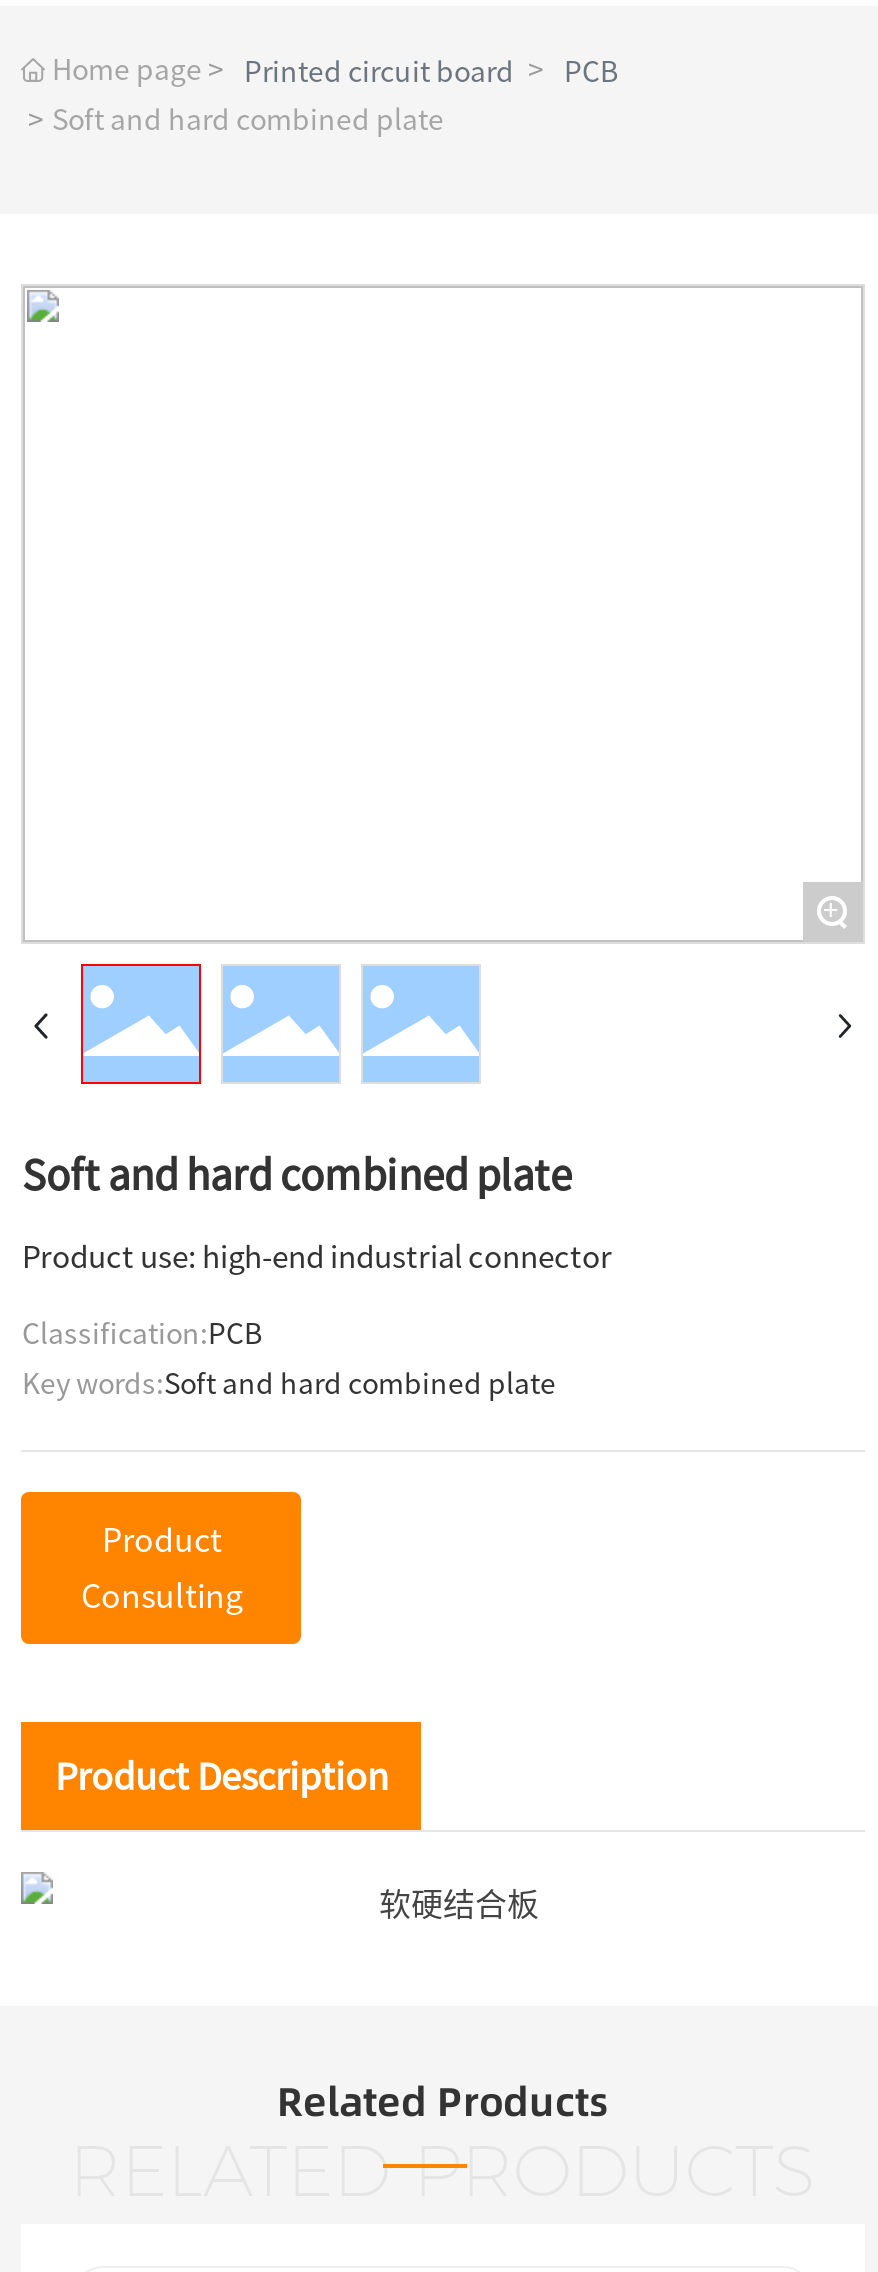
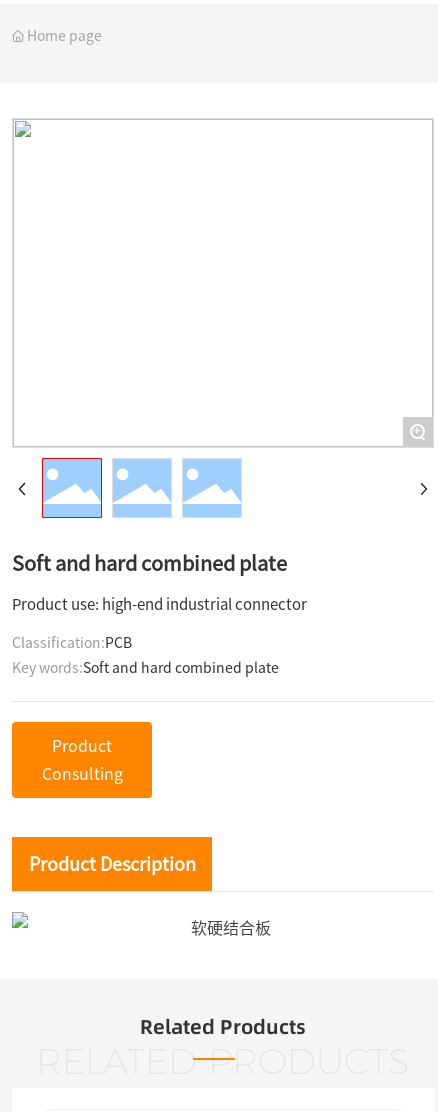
- Printed circuit board
- PCB
- Soft and hard combined plate
